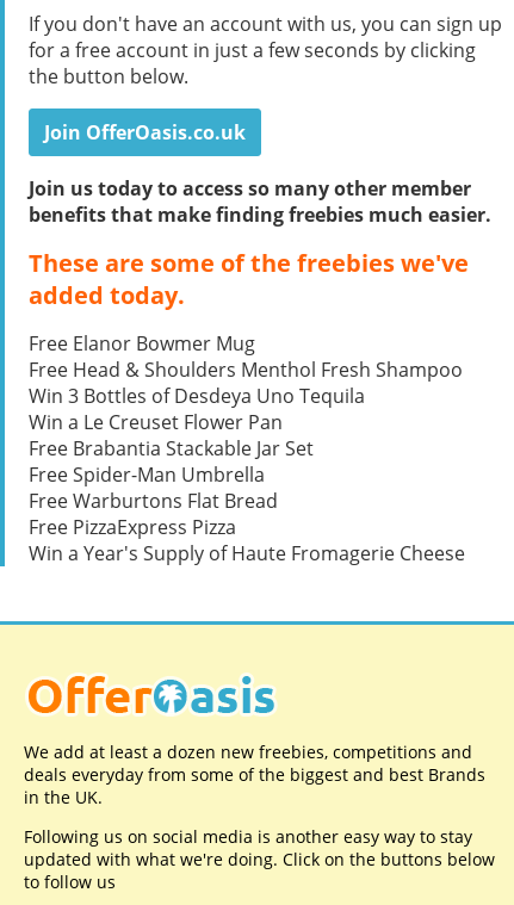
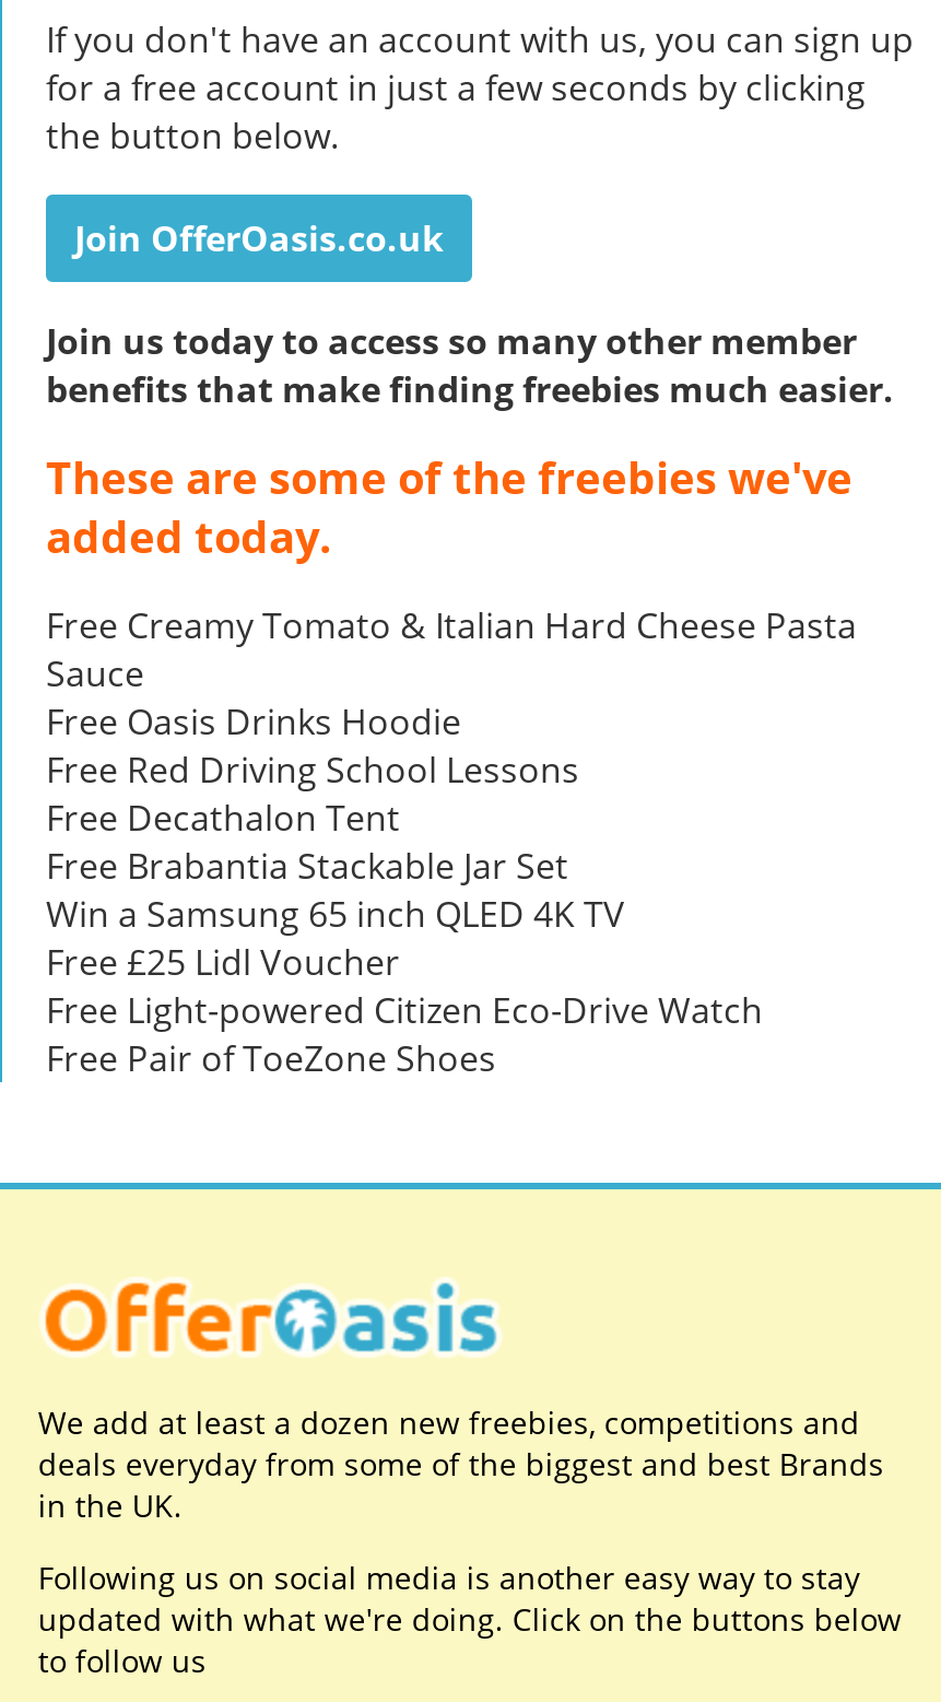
- Free Elanor Bowmer Mug
- Free Head & Shoulders Menthol Fresh Shampoo
- Win 3 Bottles of Desdeya Uno Tequila
- Win a Le Creuset Flower Pan
+ Free Creamy Tomato & Italian Hard Cheese Pasta
+ Sauce
+ Free Oasis Drinks Hoodie
+ Free Red Driving School Lessons
+ Free Decathalon Tent

- Free Spider-Man Umbrella
- Free Warburtons Flat Bread
- Free PizzaExpress Pizza
- Win a Year's Supply of Haute Fromagerie Cheese
+ Win a Samsung 65 inch QLED 4K TV
+ Free £25 Lidl Voucher
+ Free Light-powered Citizen Eco-Drive Watch
+ Free Pair of ToeZone Shoes
